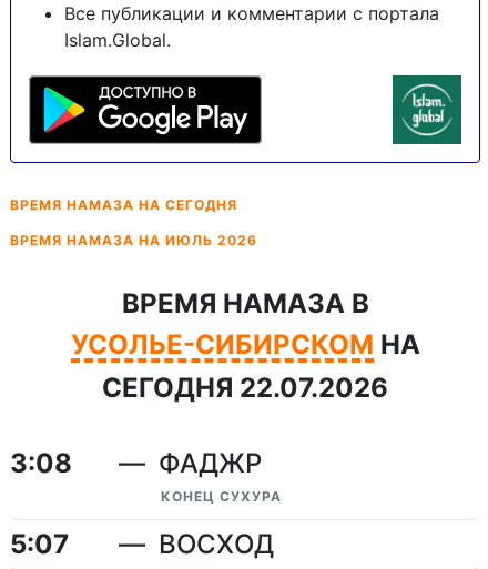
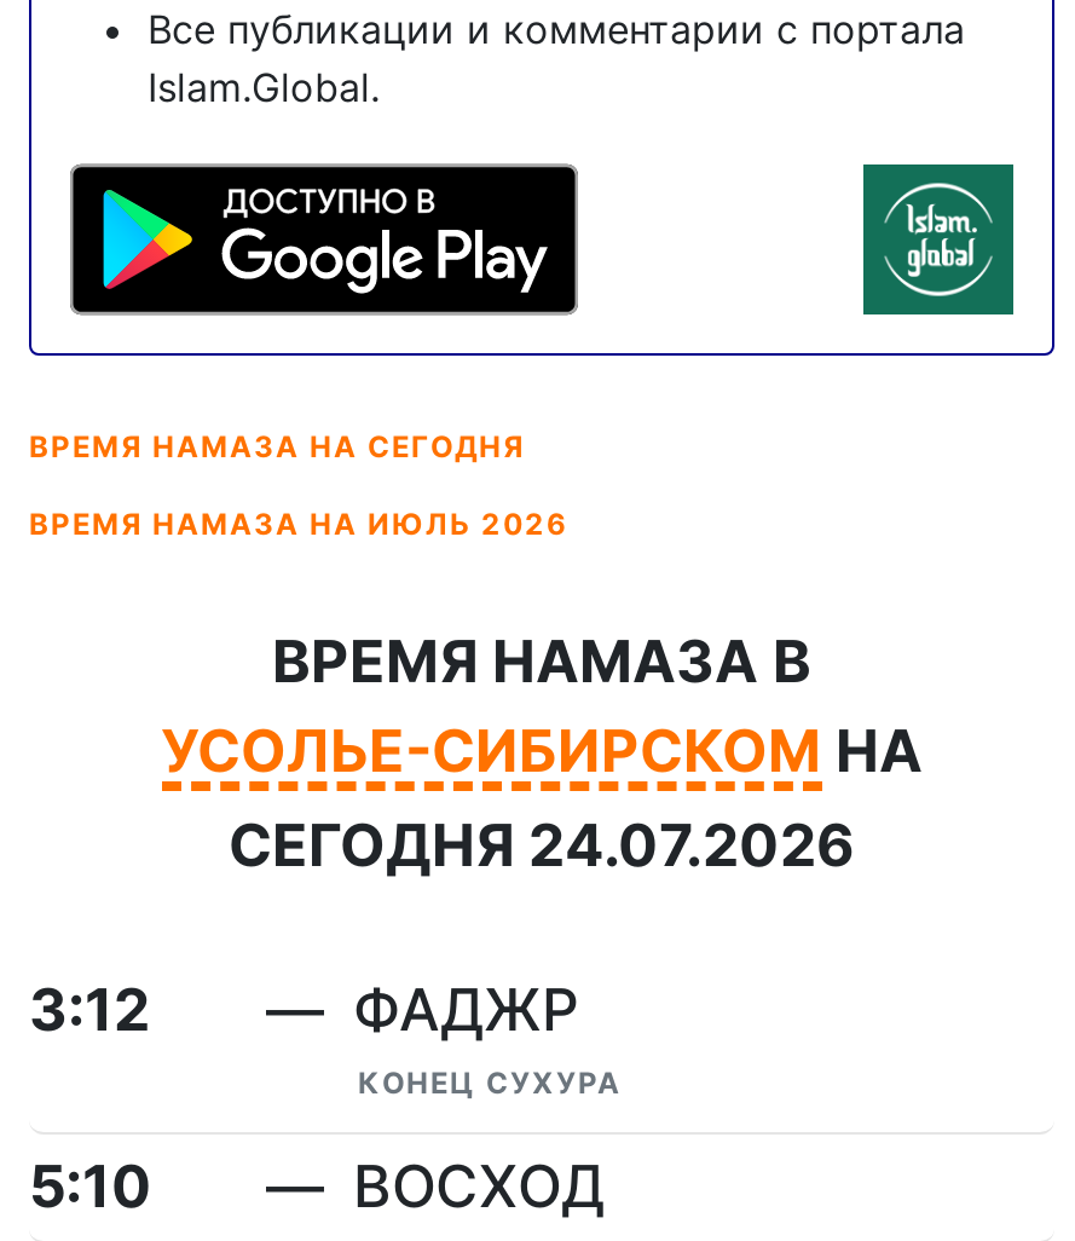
- СЕГОДНЯ 22.07.2026
+ СЕГОДНЯ 24.07.2026

- 3:08
+ 3:12

- 5:07
+ 5:10
